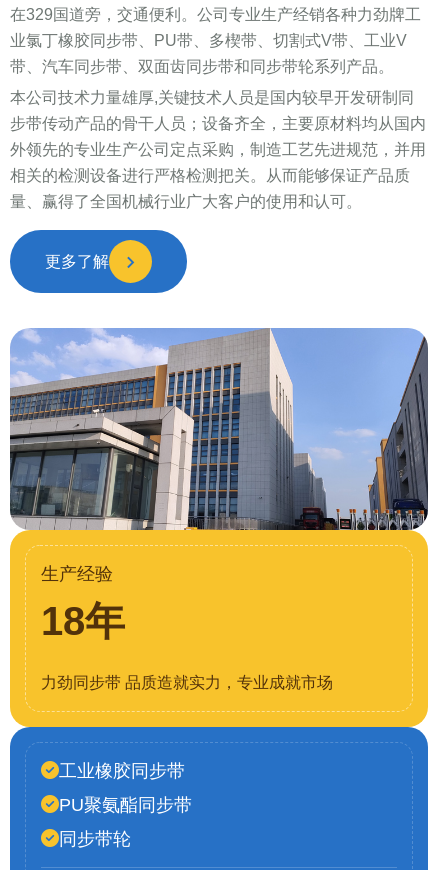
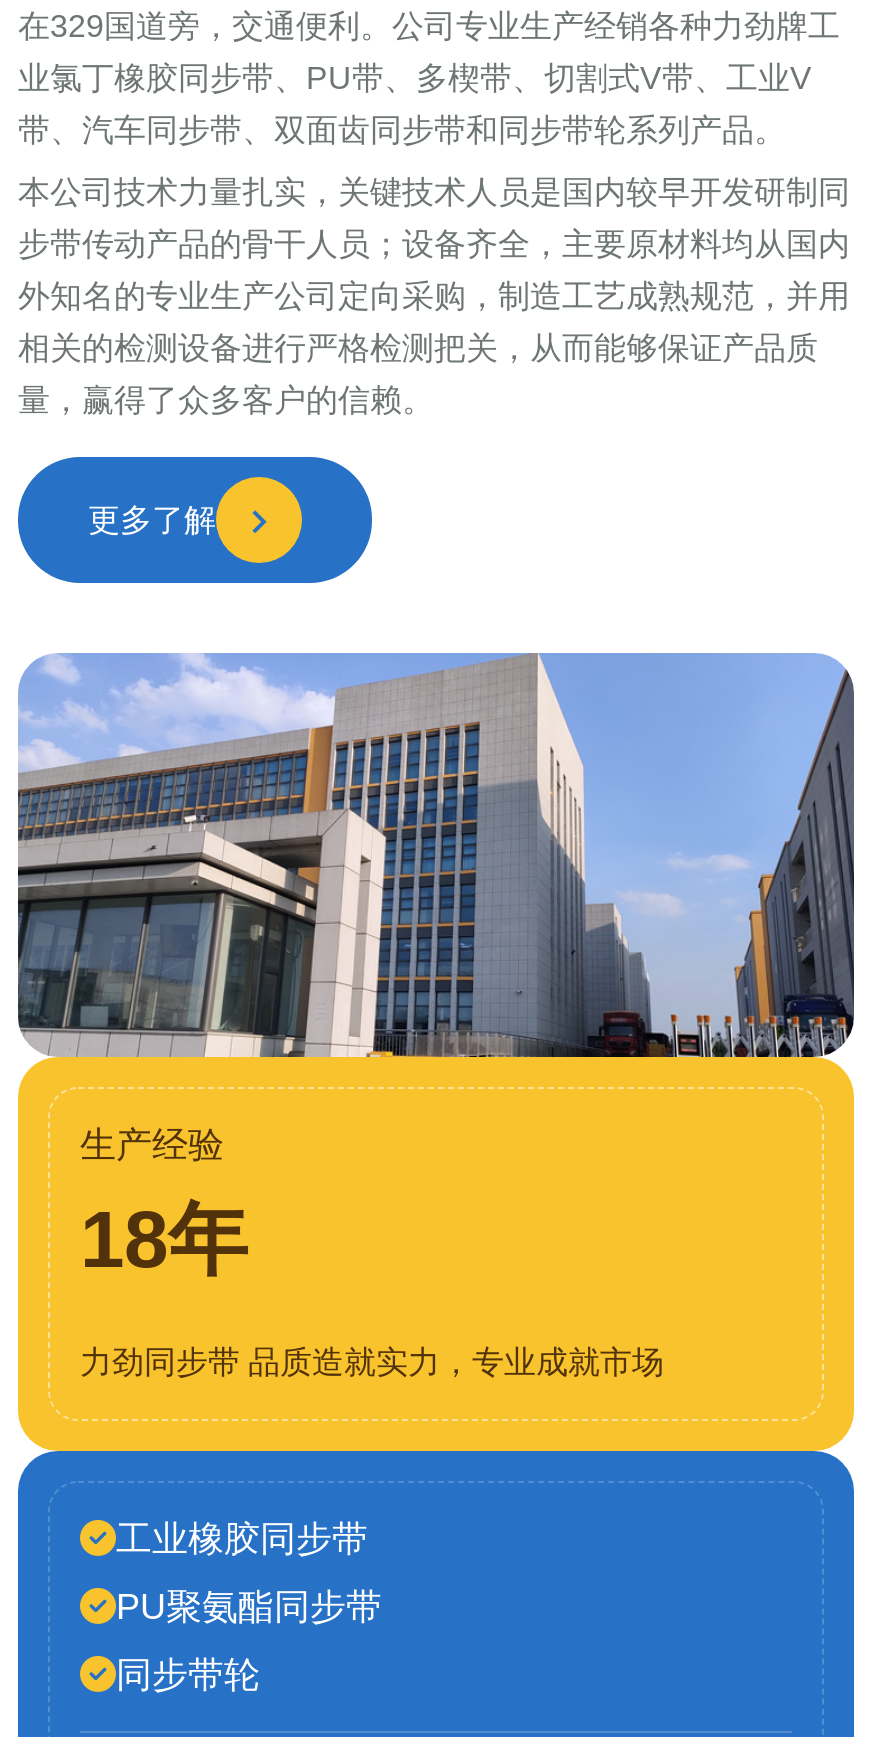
- 本公司技术力量雄厚,关键技术人员是国内较早开发研制同
+ 本公司技术力量扎实，关键技术人员是国内较早开发研制同

- 外领先的专业生产公司定点采购，制造工艺先进规范，并用
+ 外知名的专业生产公司定向采购，制造工艺成熟规范，并用

- 相关的检测设备进行严格检测把关。从而能够保证产品质
+ 相关的检测设备进行严格检测把关，从而能够保证产品质

- 量、赢得了全国机械行业广大客户的使用和认可。
+ 量，赢得了众多客户的信赖。
